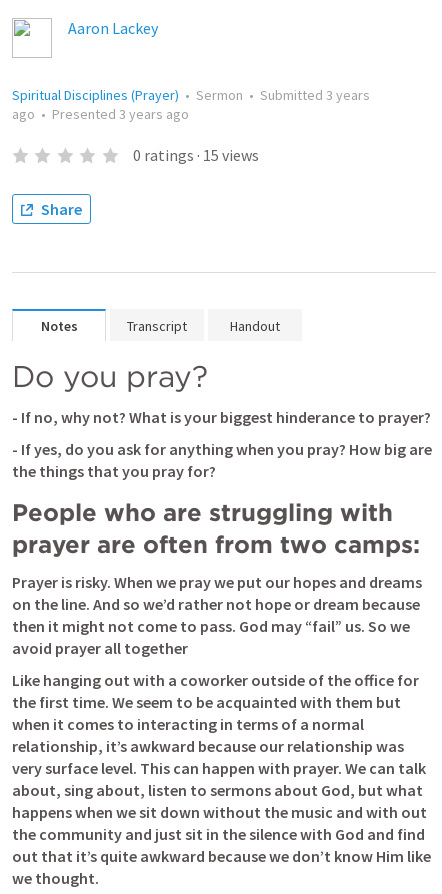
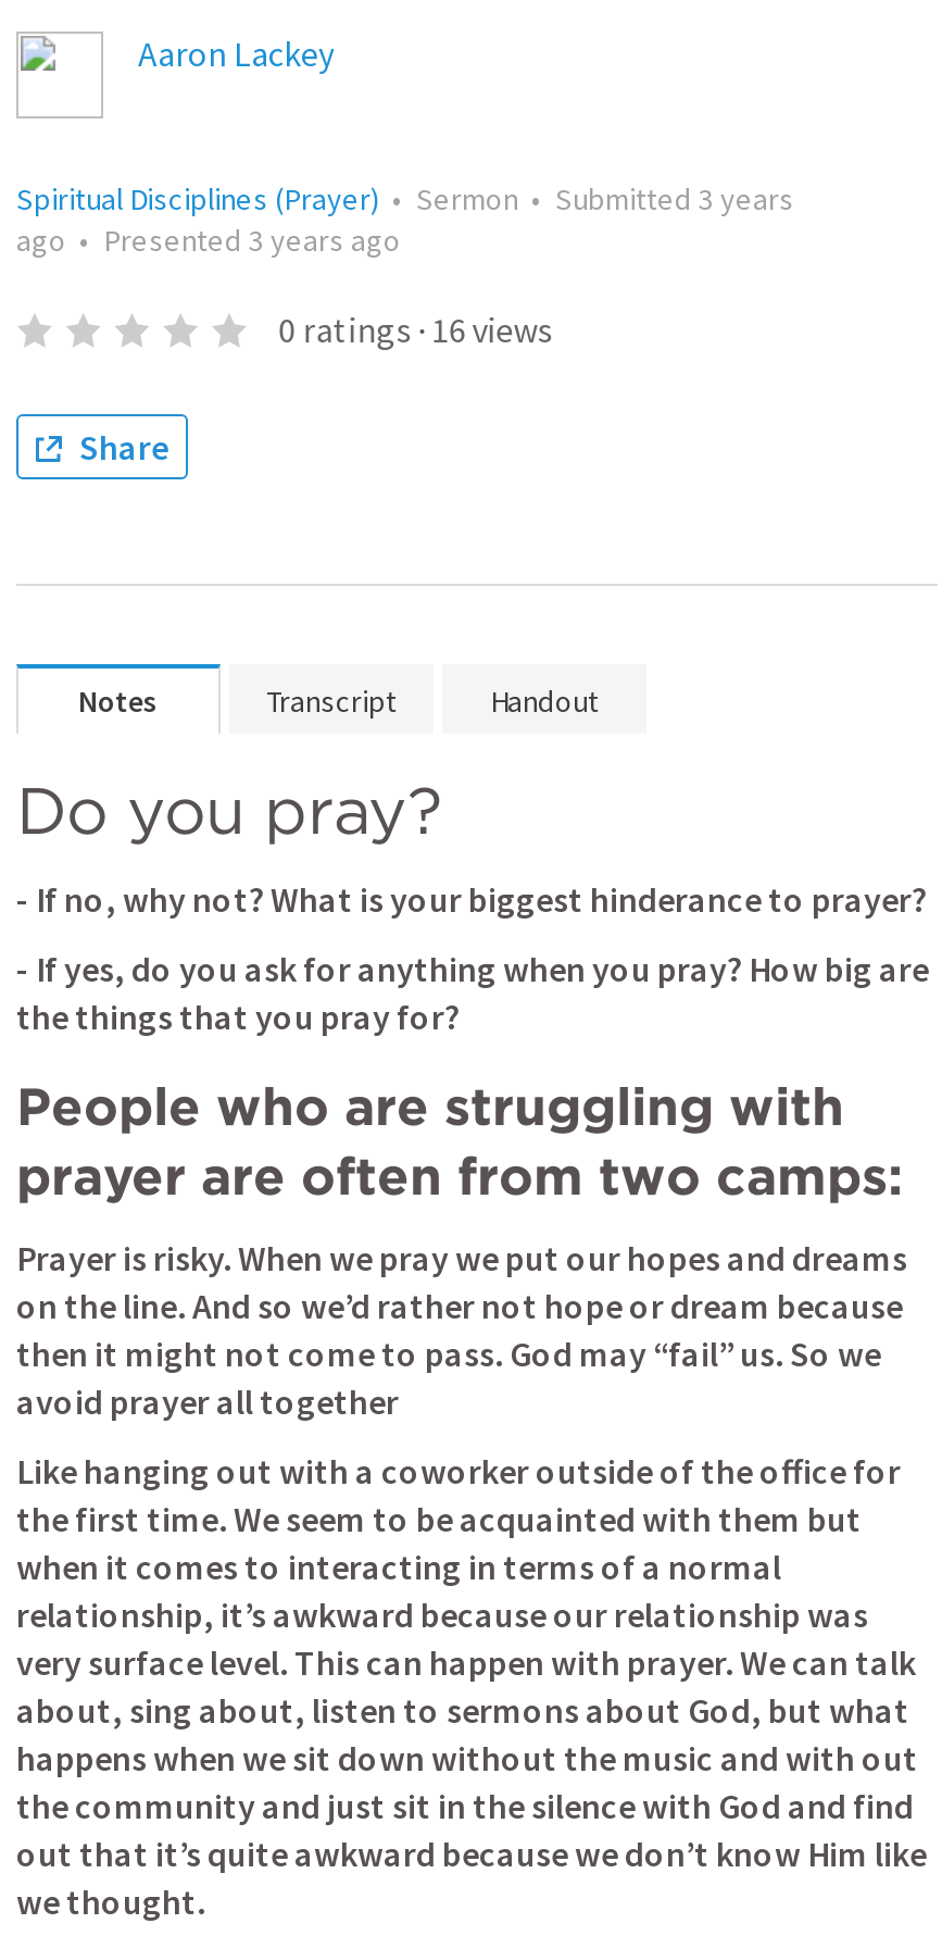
- 0 ratings · 15 views
+ 0 ratings · 16 views
